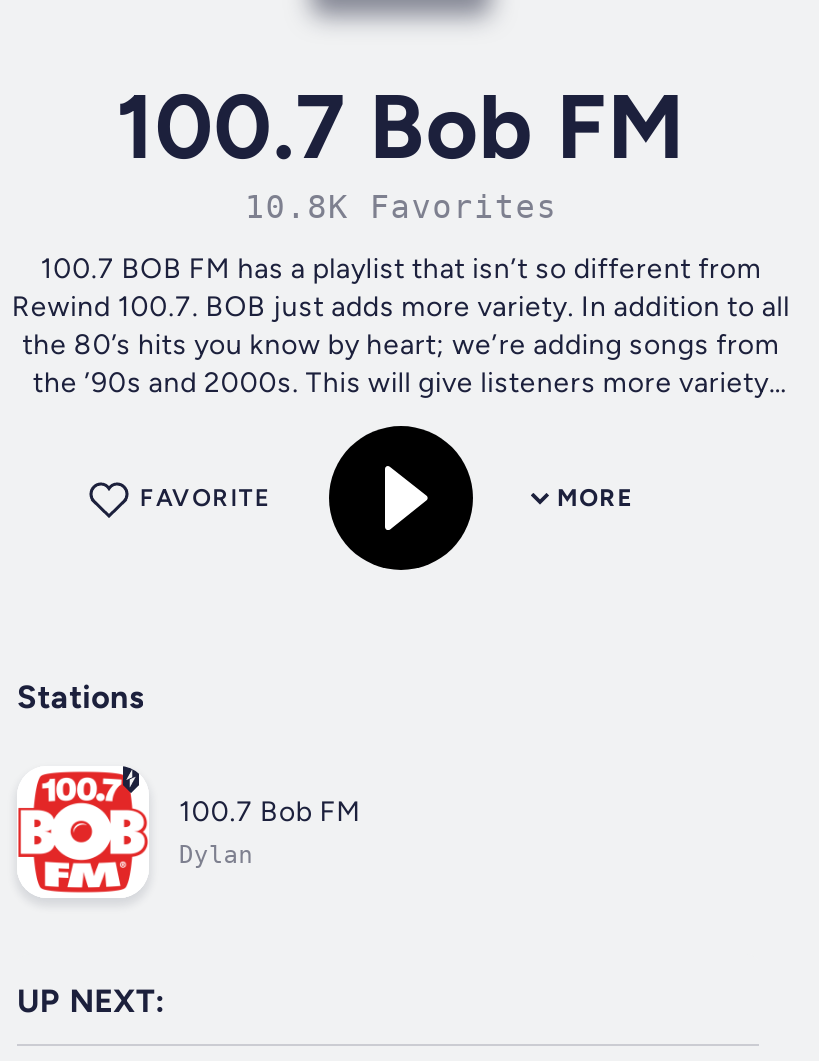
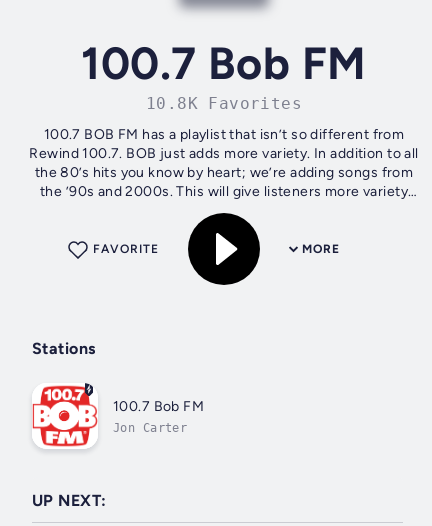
- Dylan
+ Jon Carter
